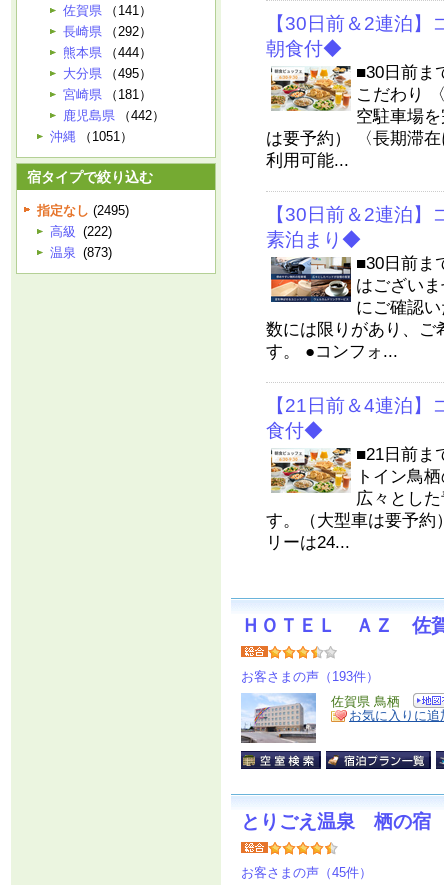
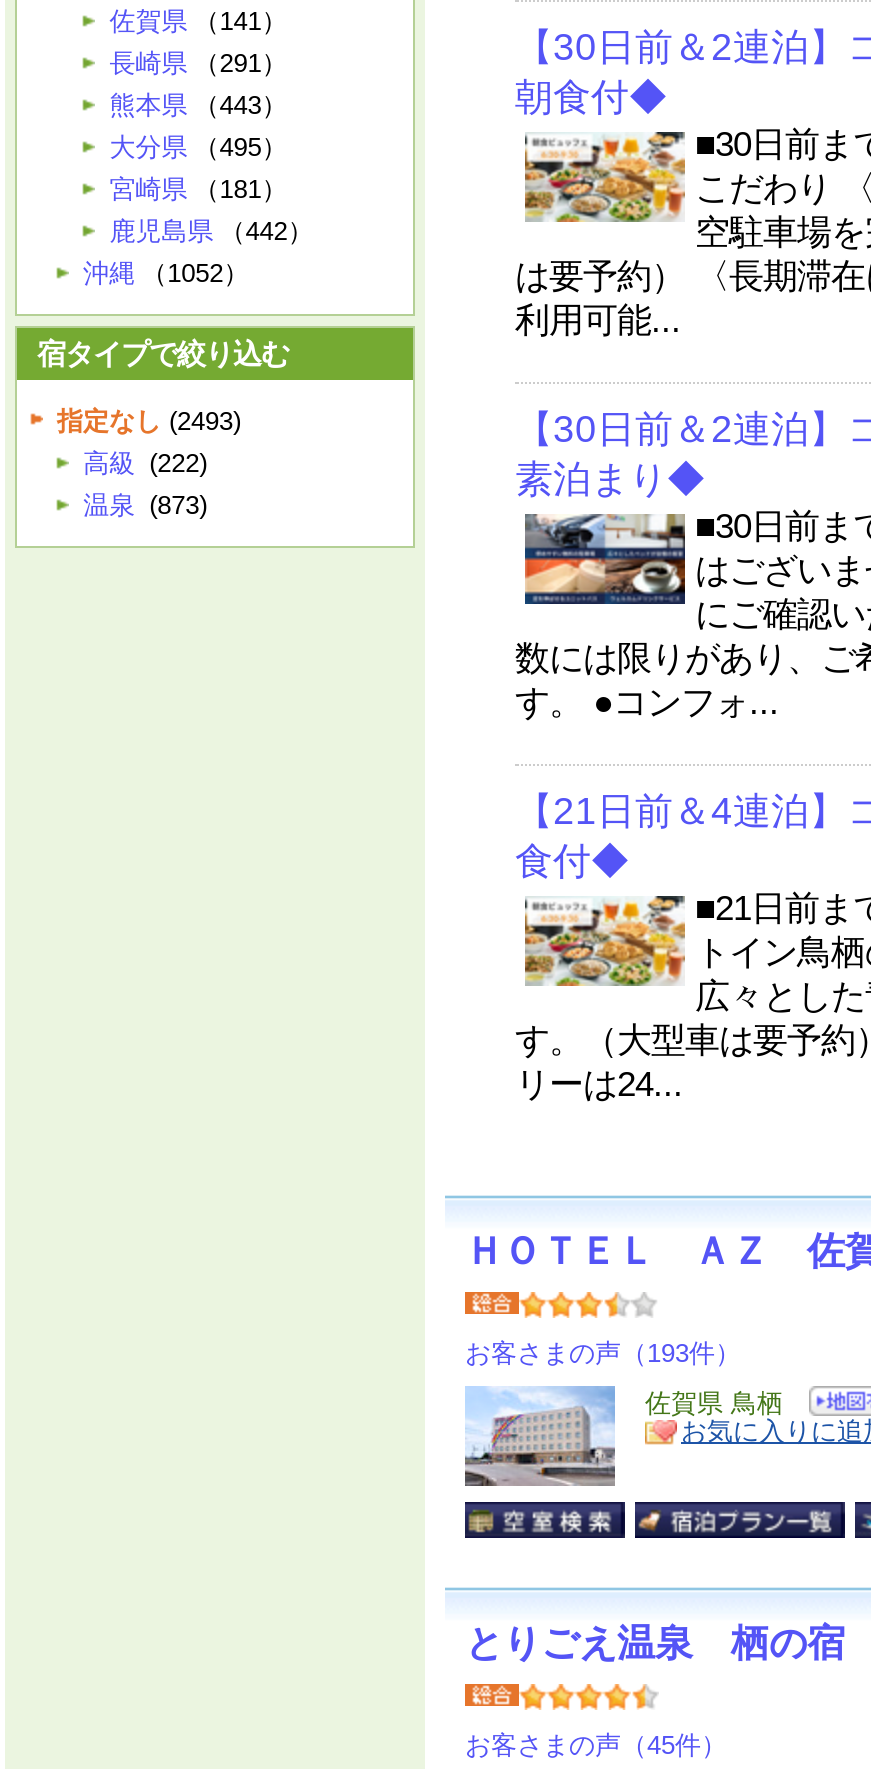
- 長崎県 （292）
+ 長崎県 （291）

- 熊本県 （444）
+ 熊本県 （443）

- 沖縄 （1051）
+ 沖縄 （1052）

- 指定なし(2495)
+ 指定なし(2493)
